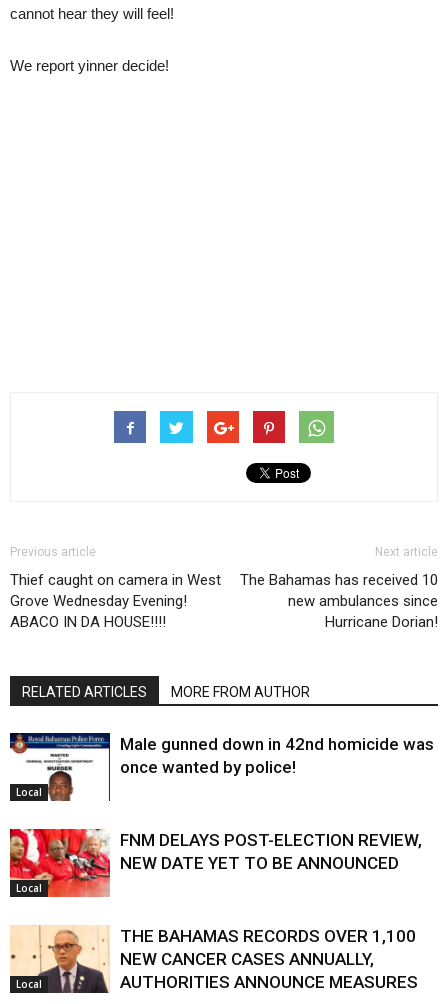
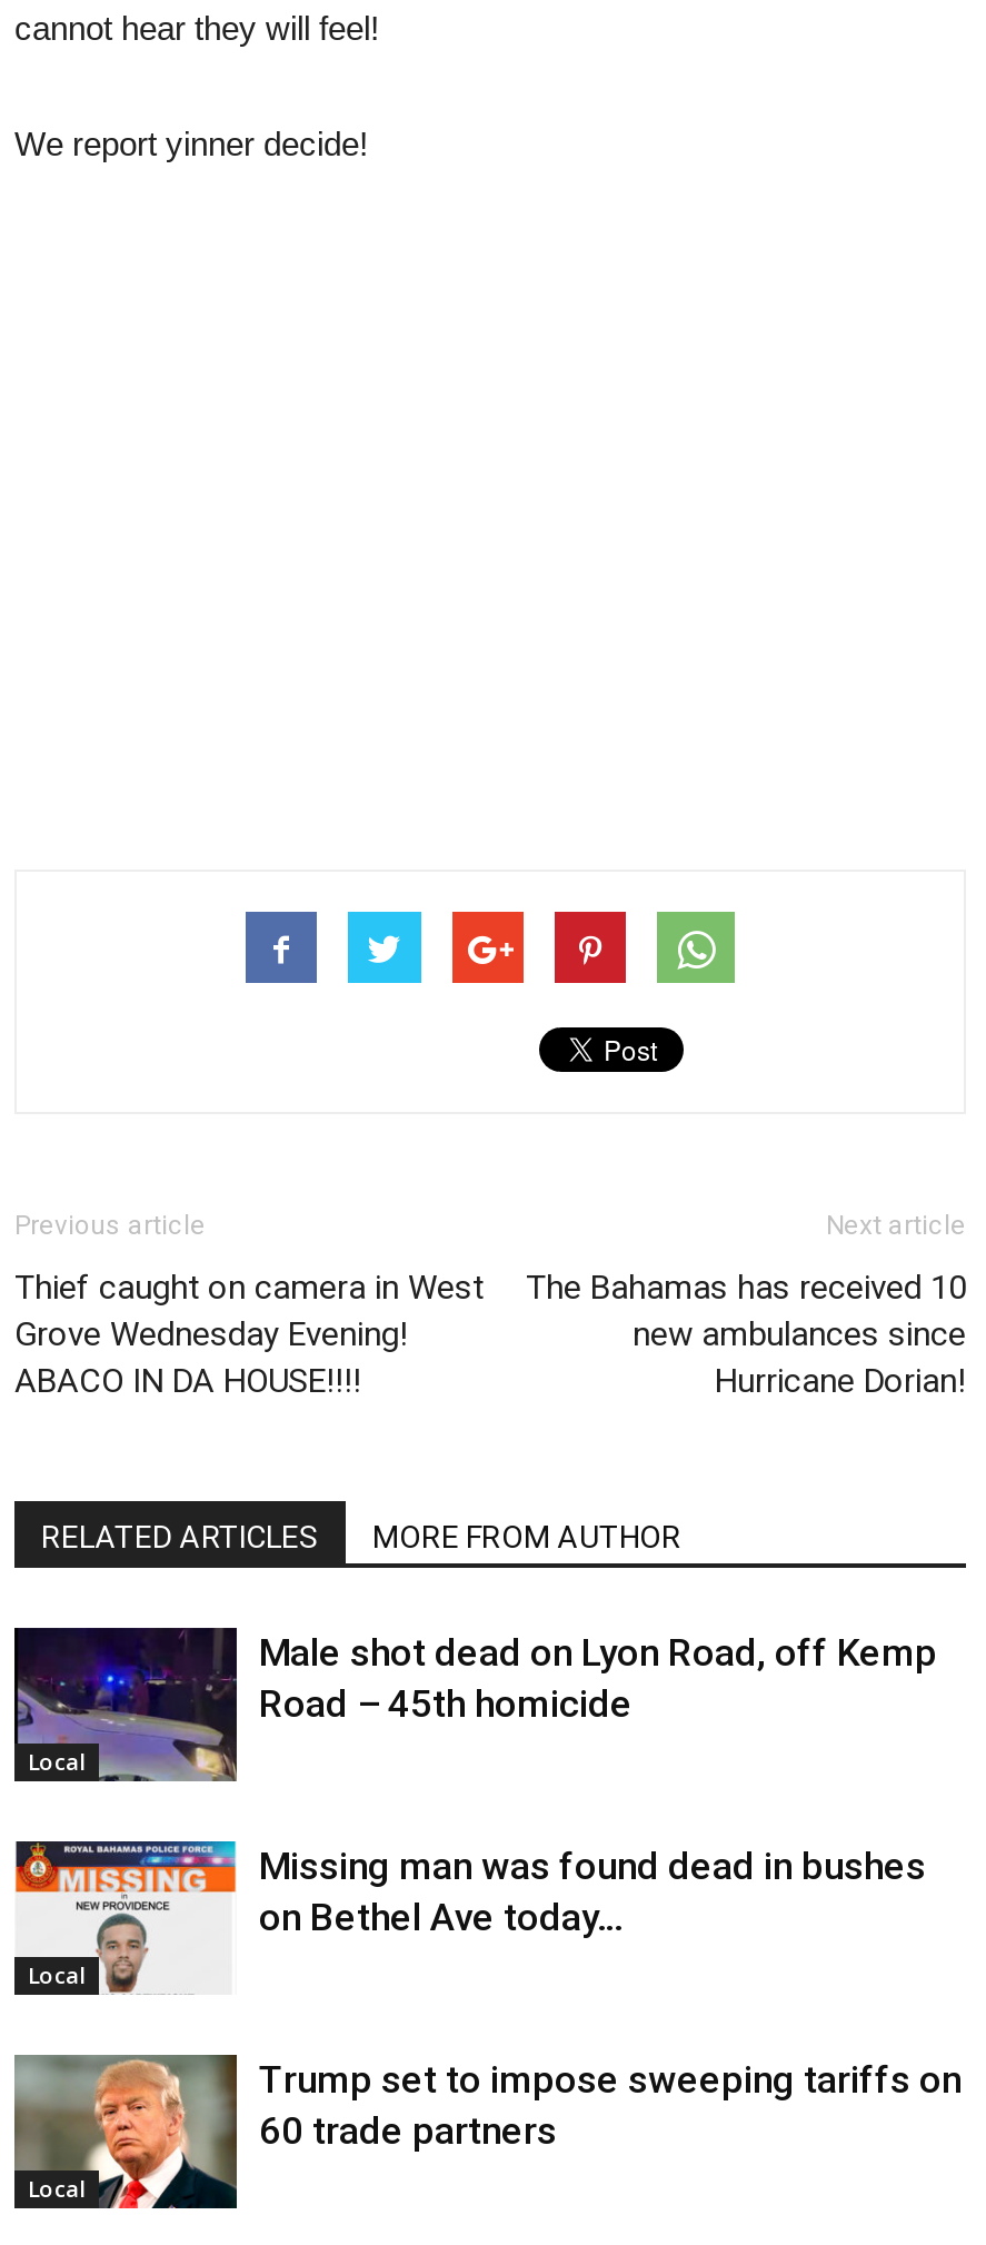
- [image]
- Male gunned down in 42nd homicide was
- once wanted by police!
+ [image]
+ Male shot dead on Lyon Road, off Kemp
+ Road – 45th homicide

- [image]
- FNM DELAYS POST-ELECTION REVIEW,
- NEW DATE YET TO BE ANNOUNCED
+ [image]
+ Missing man was found dead in bushes
+ on Bethel Ave today…

- [image]
- THE BAHAMAS RECORDS OVER 1,100
- NEW CANCER CASES ANNUALLY,
- AUTHORITIES ANNOUNCE MEASURES
+ [image]
+ Trump set to impose sweeping tariffs on
+ 60 trade partners
